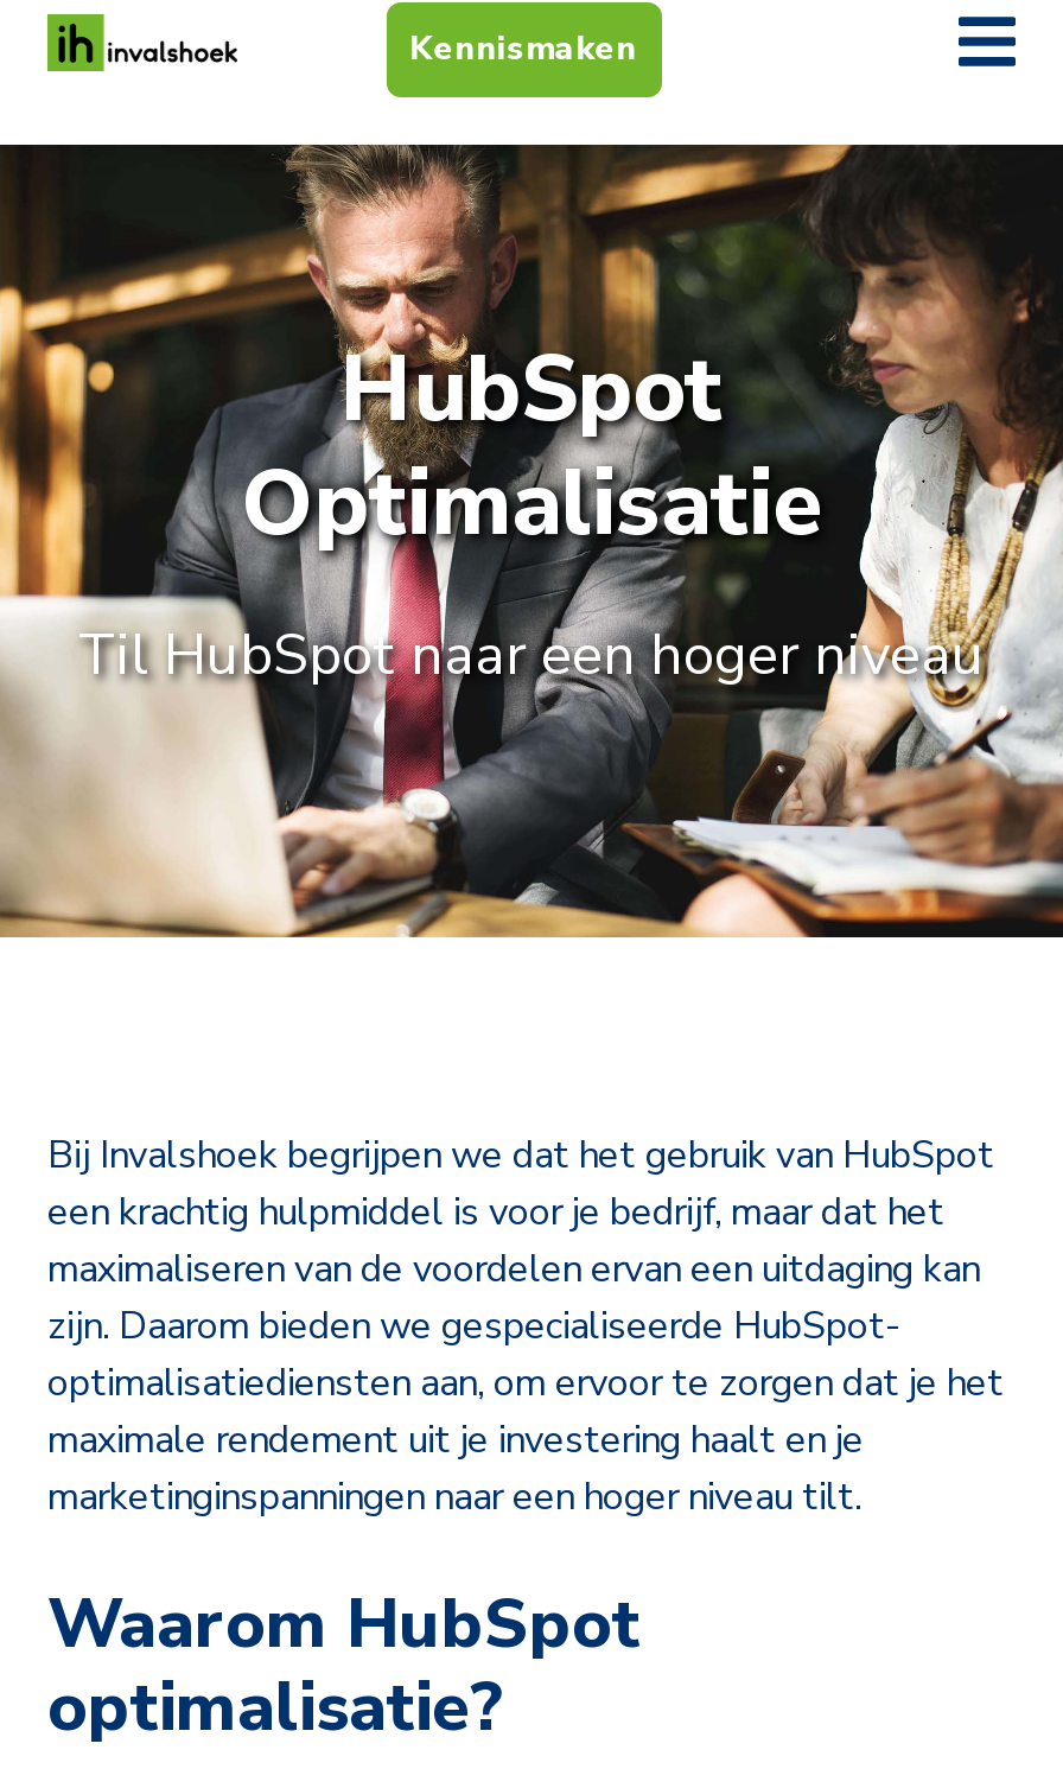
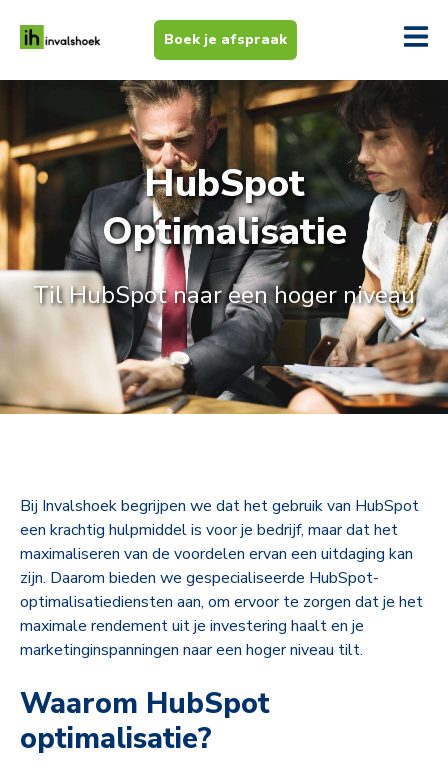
- Kennismaken
+ Boek je afspraak
